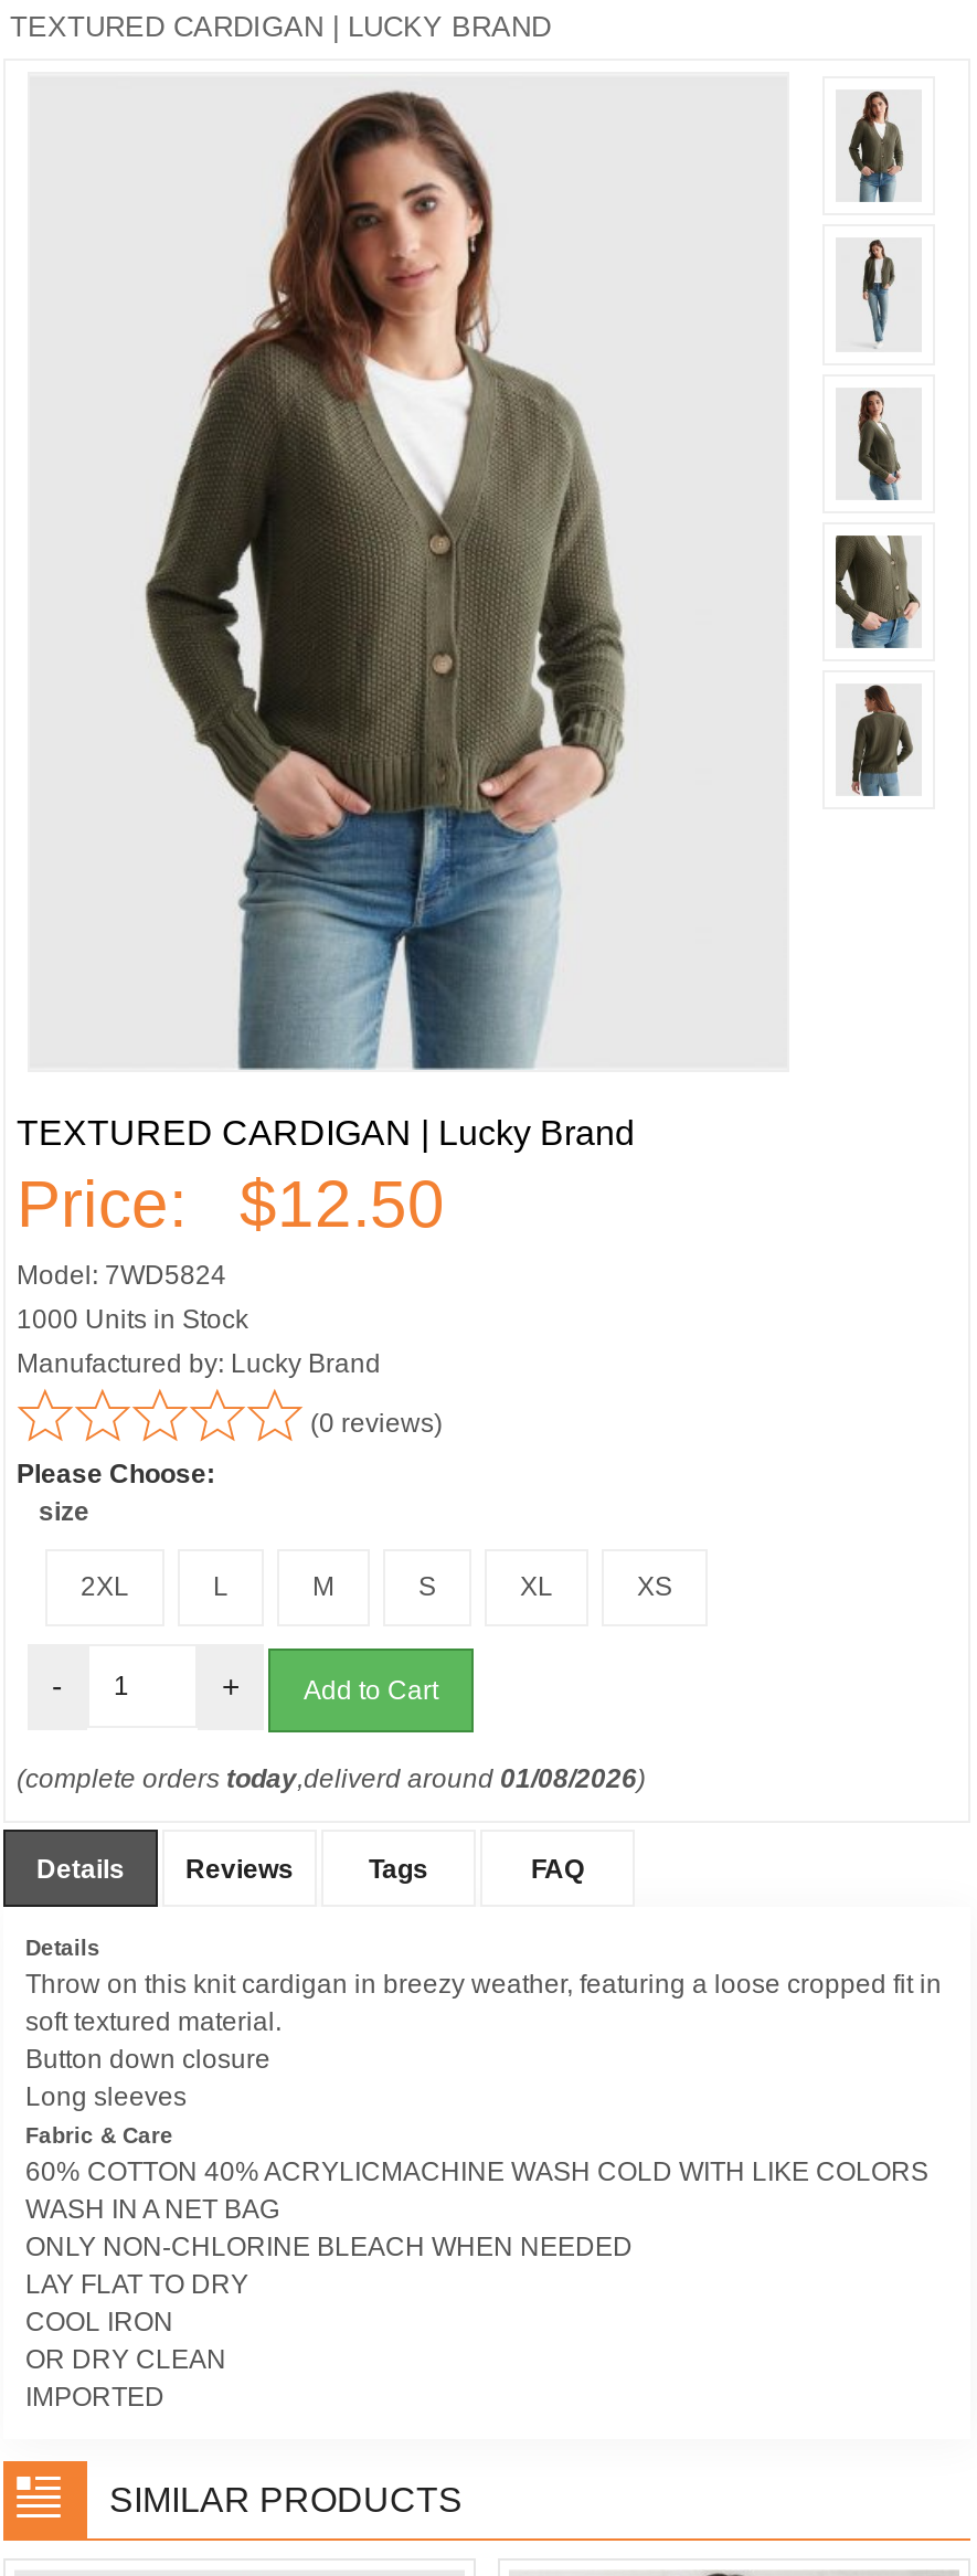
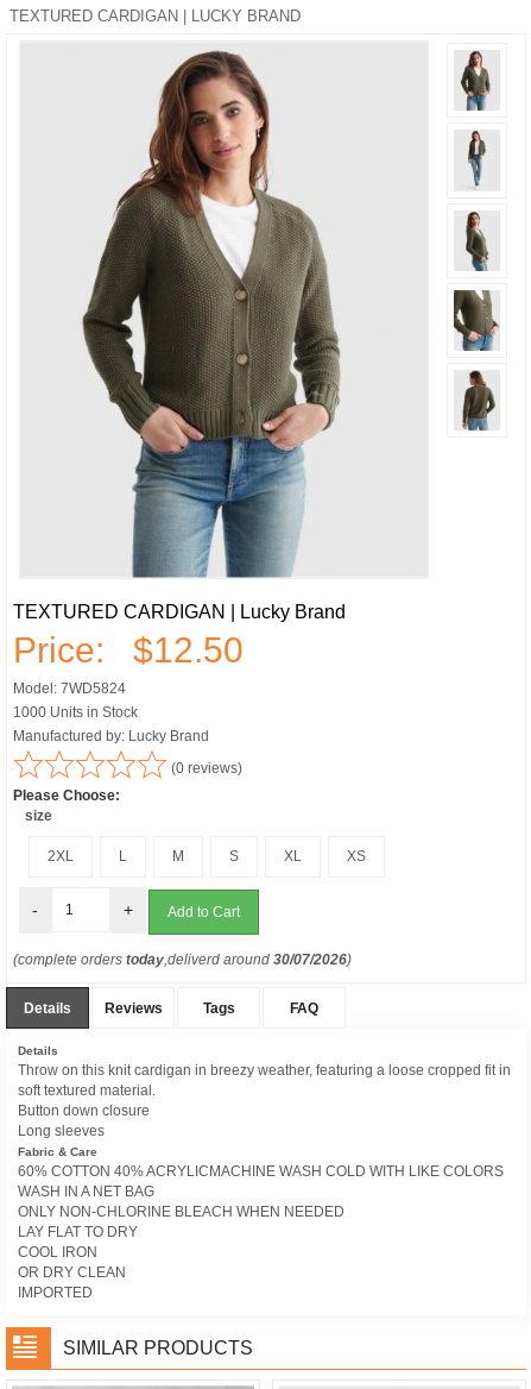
- (complete orders today,deliverd around 01/08/2026)
+ (complete orders today,deliverd around 30/07/2026)
